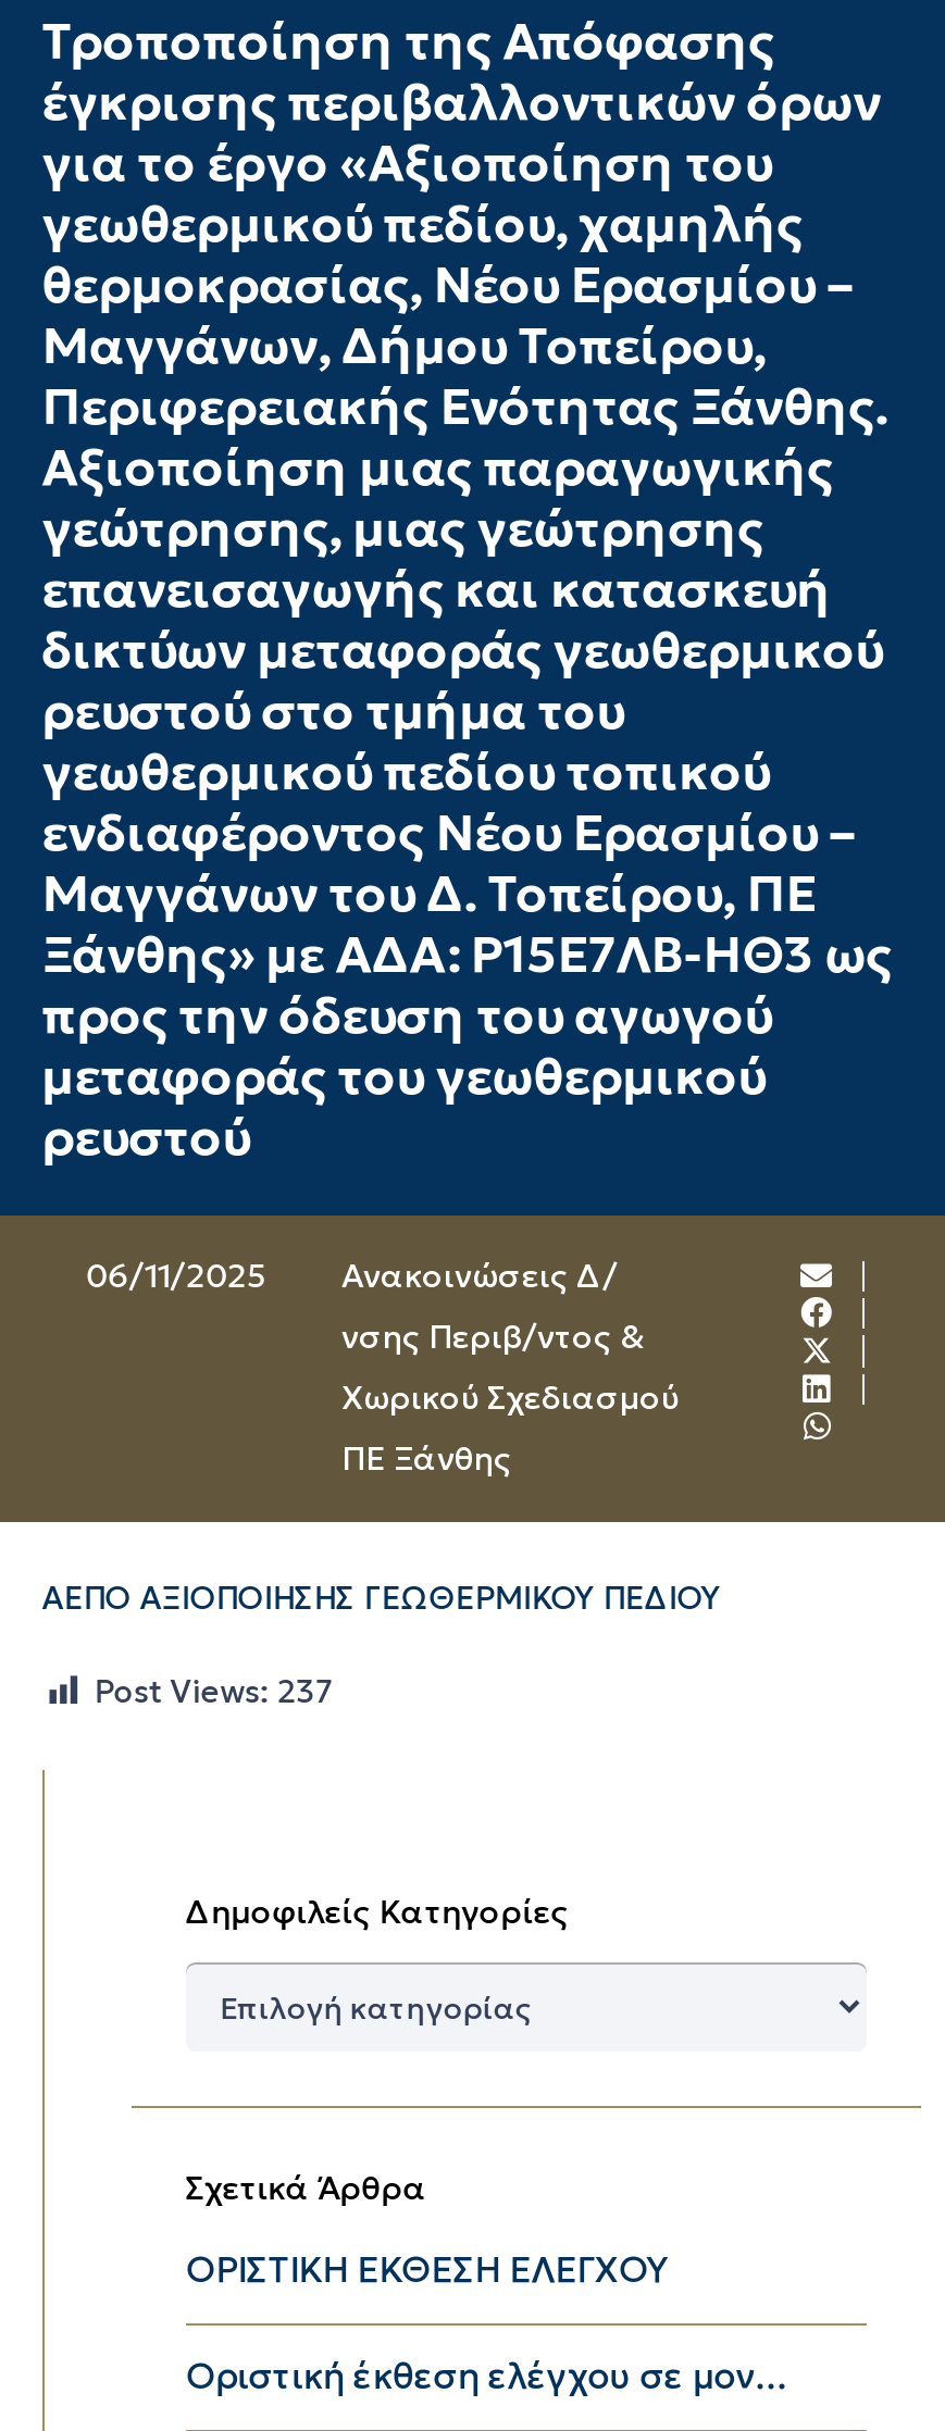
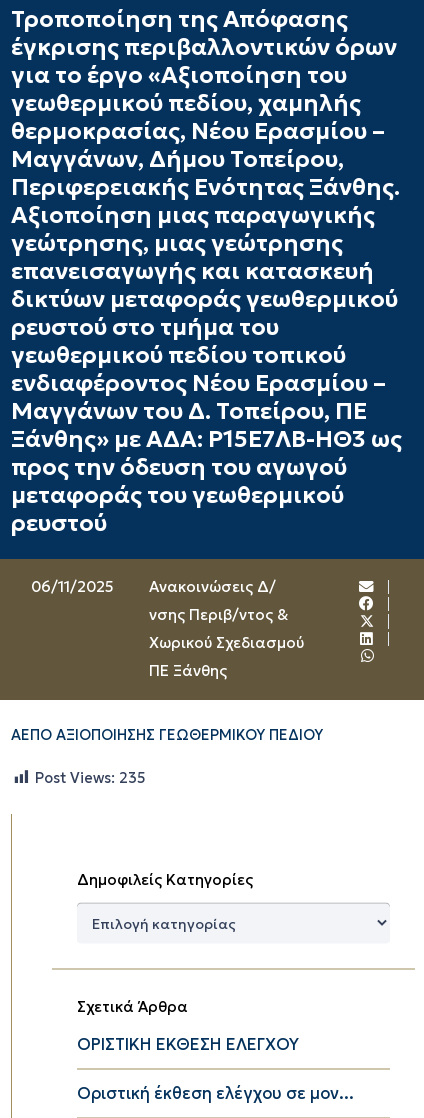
- Post Views: 237
+ Post Views: 235
